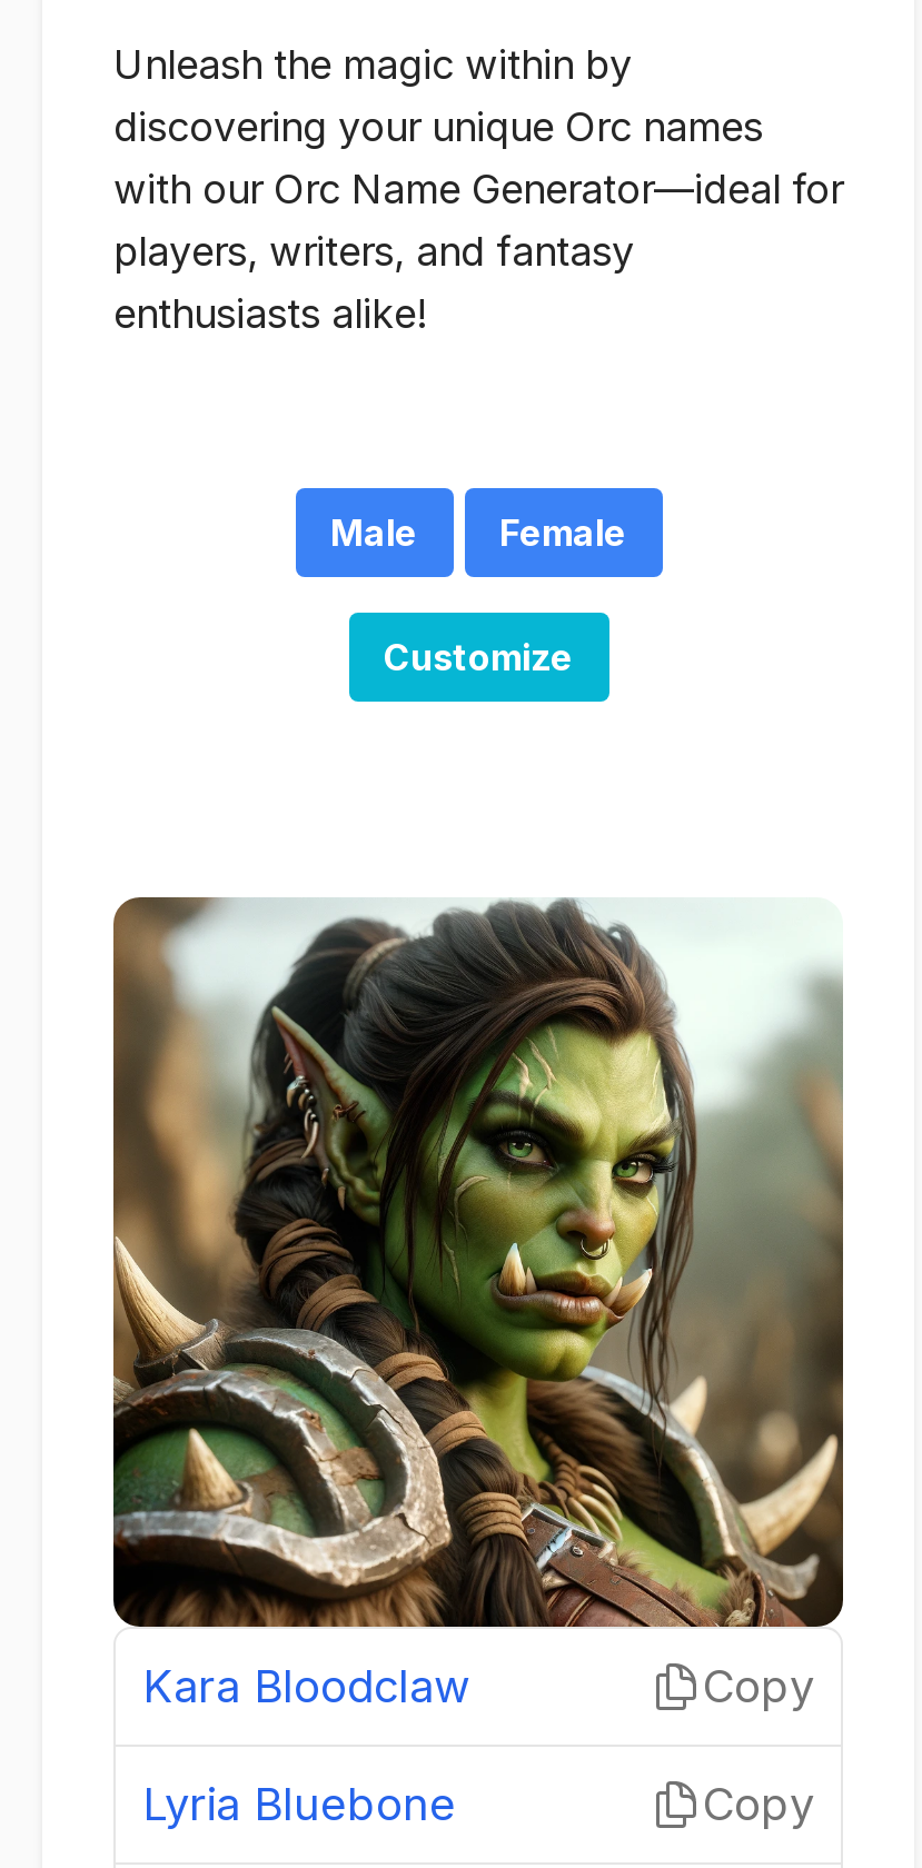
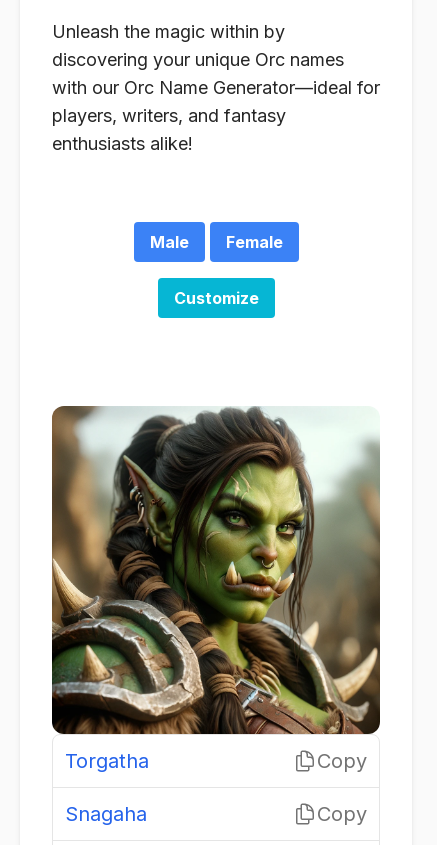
- Kara Bloodclaw
+ Torgatha

- Lyria Bluebone
+ Snagaha
